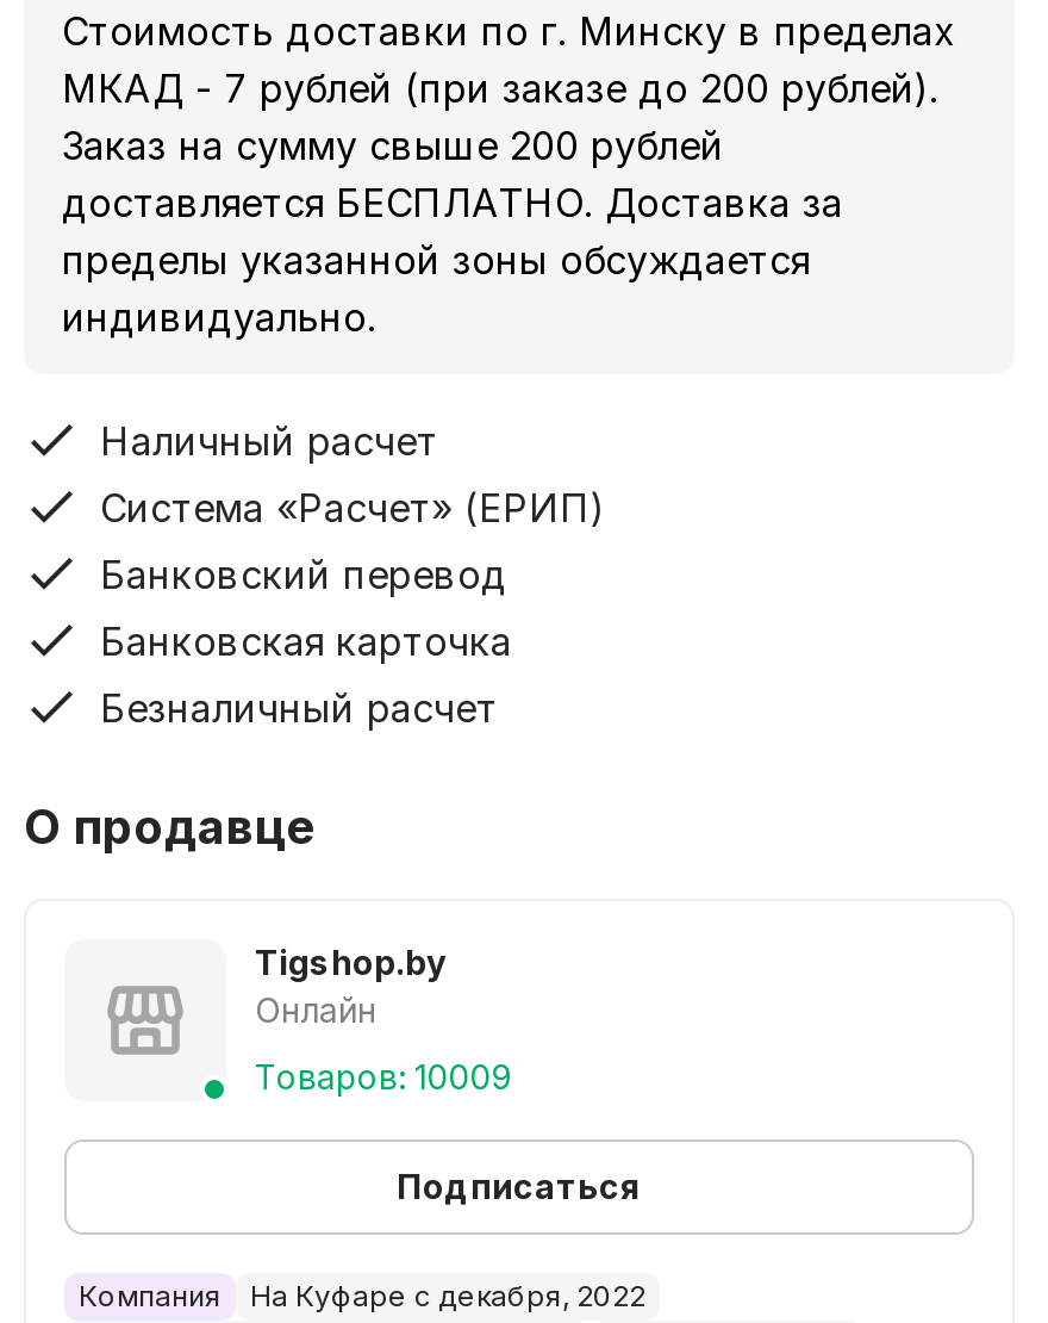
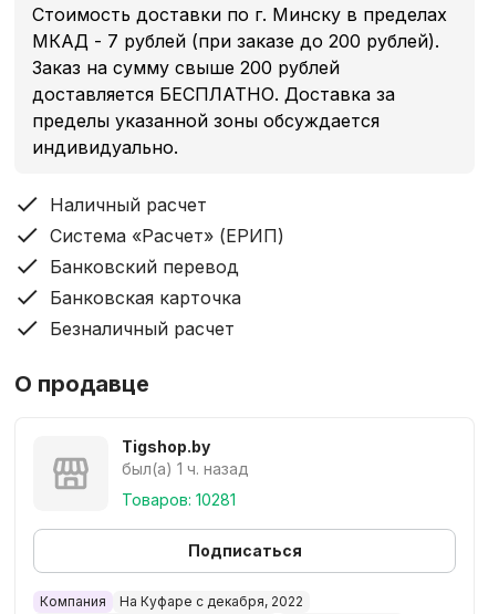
- Онлайн
+ был(а) 1 ч. назад

- Товаров: 10009
+ Товаров: 10281
